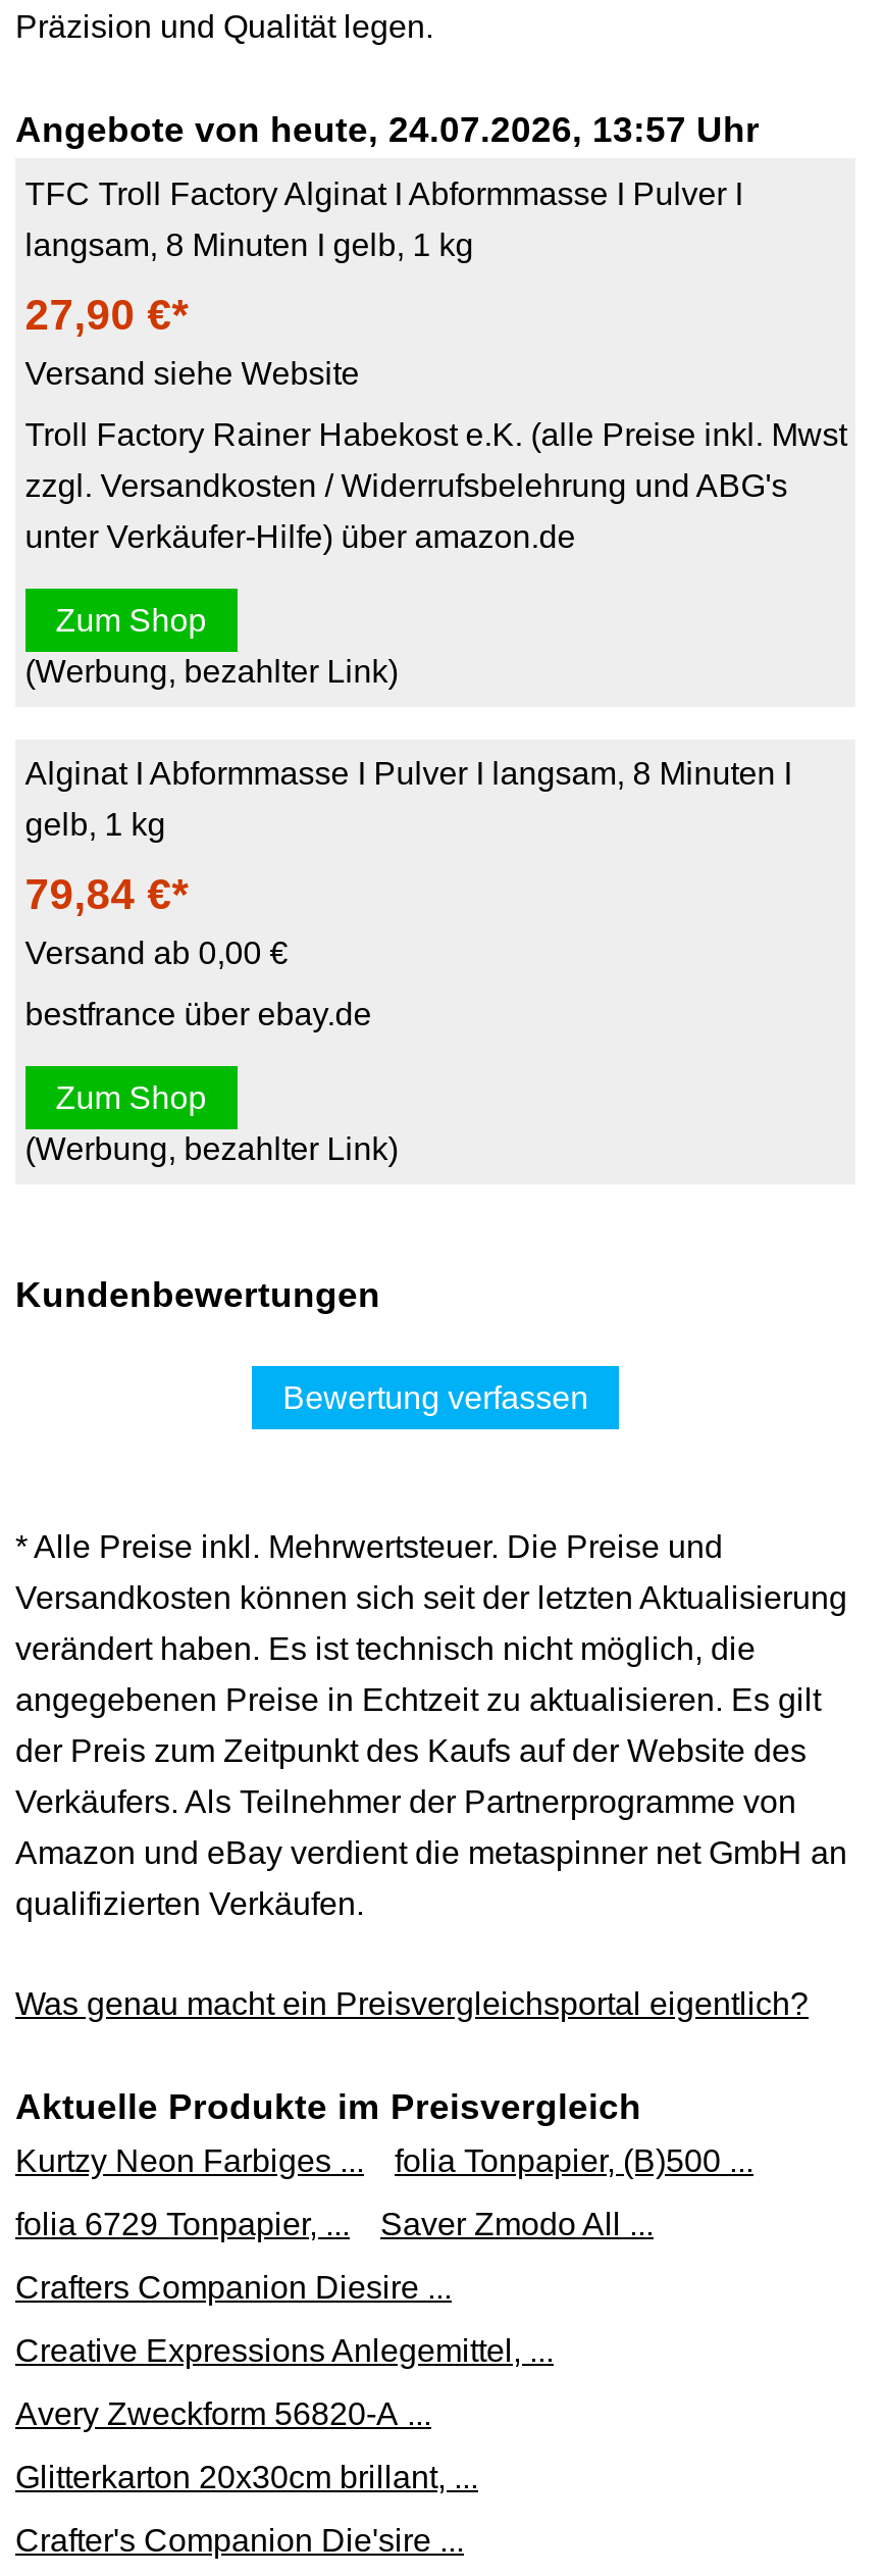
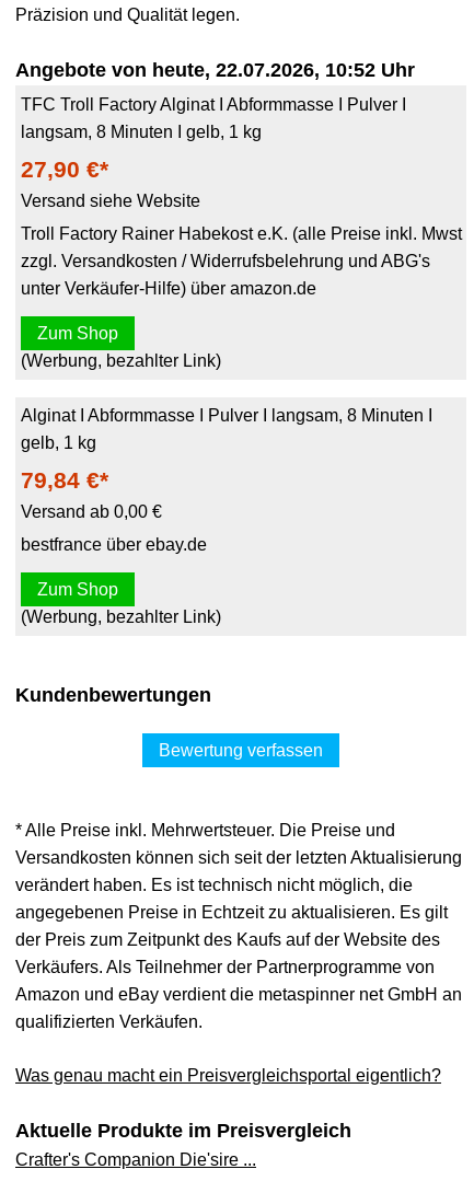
- Angebote von heute, 24.07.2026, 13:57 Uhr
+ Angebote von heute, 22.07.2026, 10:52 Uhr

- Kurtzy Neon Farbiges ...
- folia Tonpapier, (B)500 ...
- folia 6729 Tonpapier, ...
- Saver Zmodo All ...
- Crafters Companion Diesire ...
- Creative Expressions Anlegemittel, ...
- Avery Zweckform 56820-A ...
- Glitterkarton 20x30cm brillant, ...
